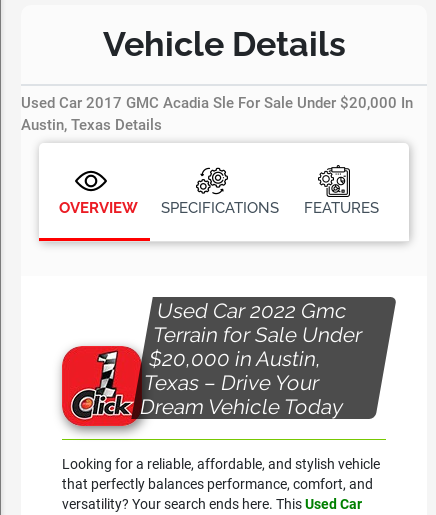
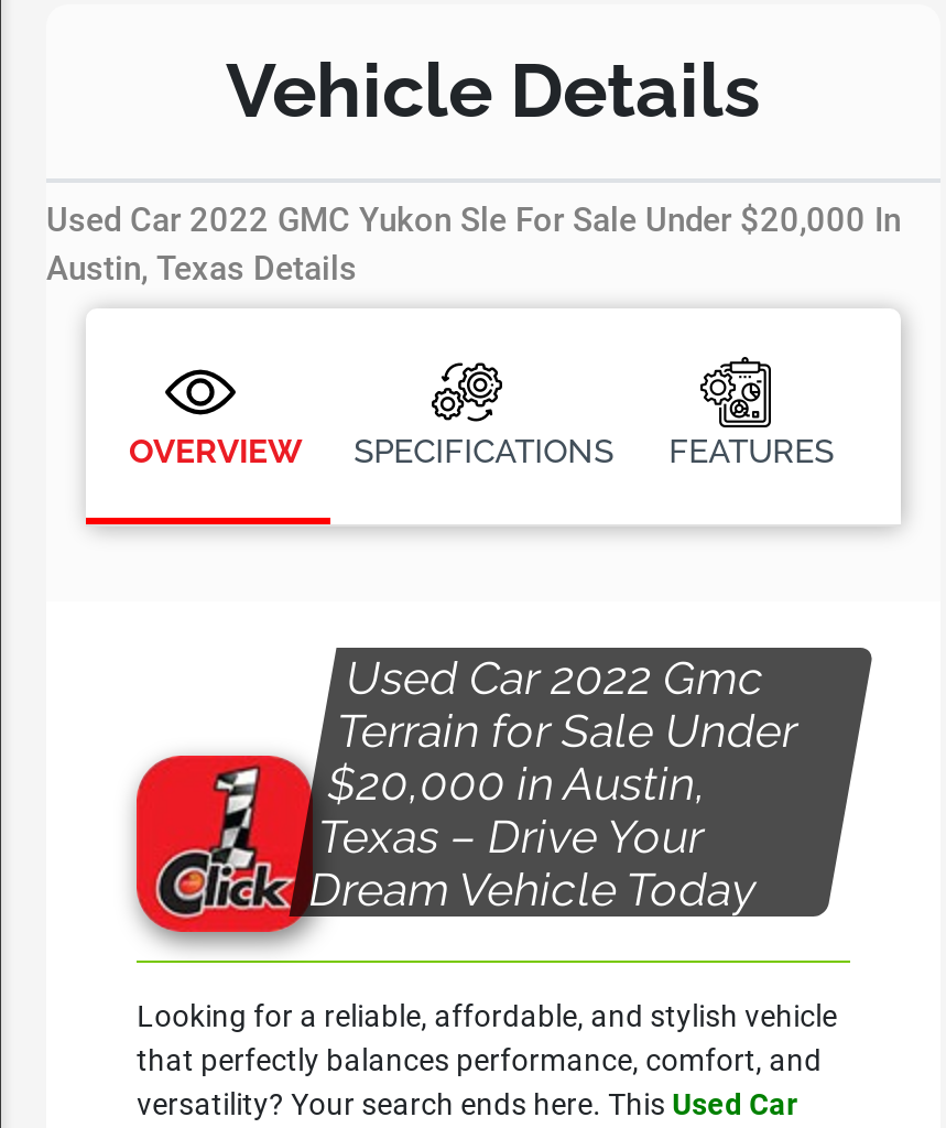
- Used Car 2017 GMC Acadia Sle For Sale Under $20,000 In
+ Used Car 2022 GMC Yukon Sle For Sale Under $20,000 In
